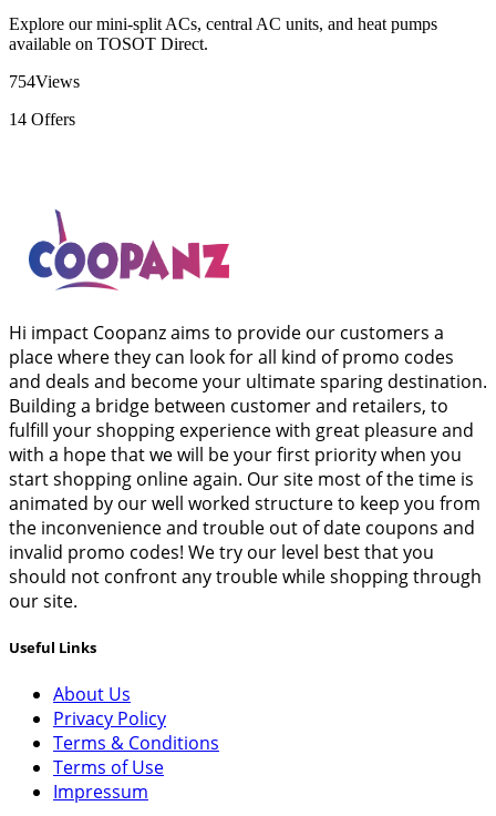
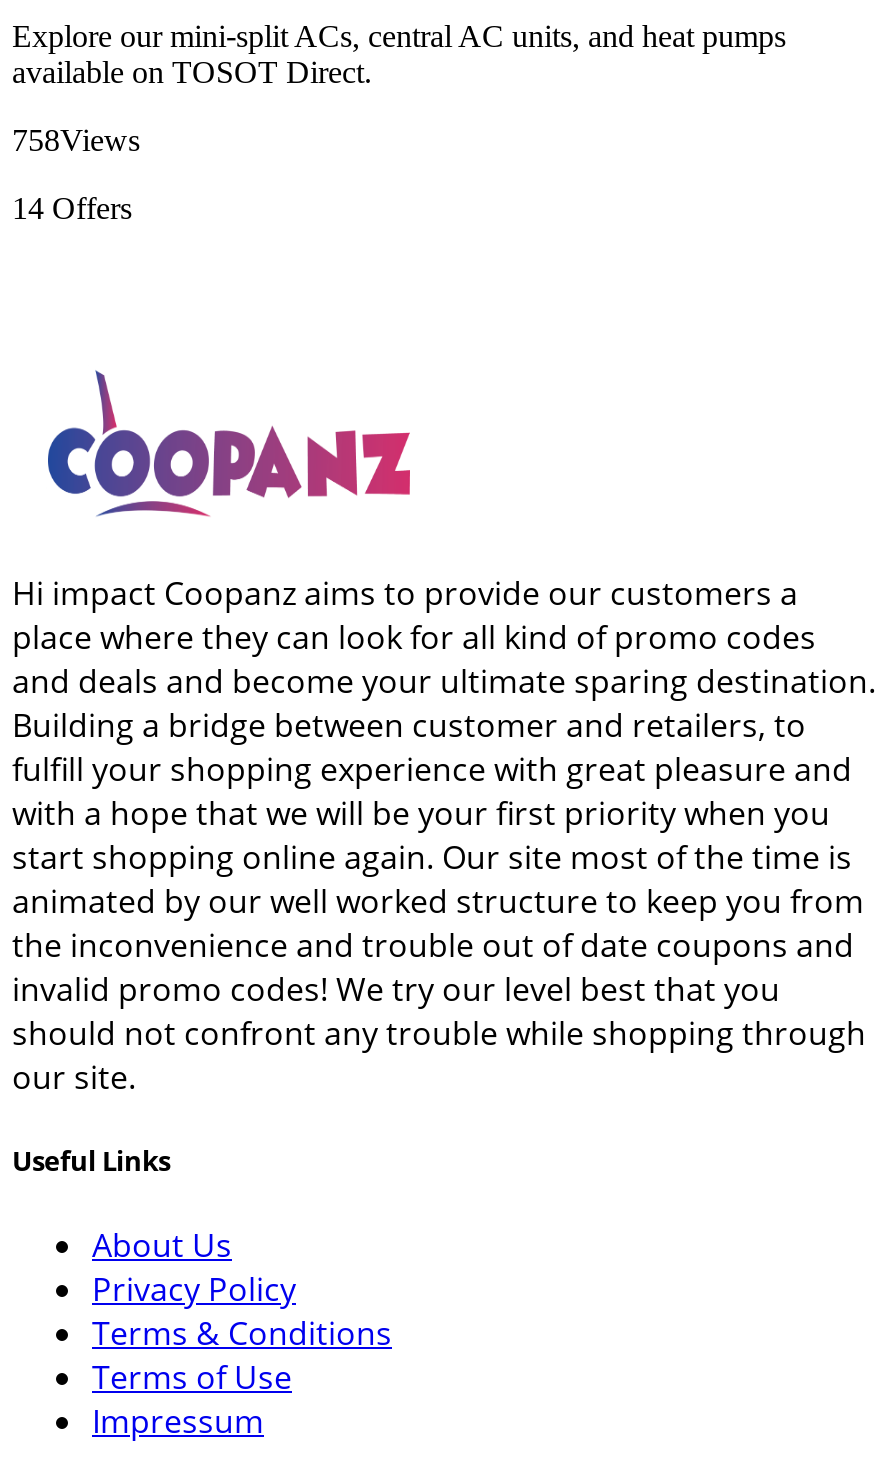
- 754Views
+ 758Views
